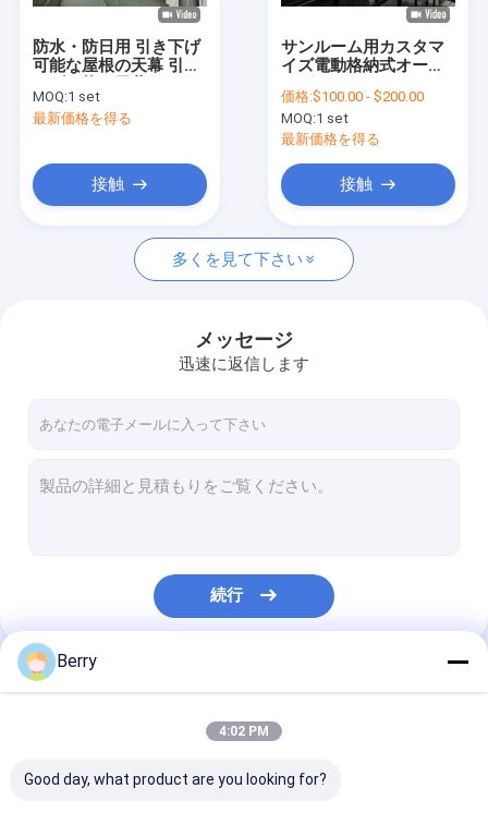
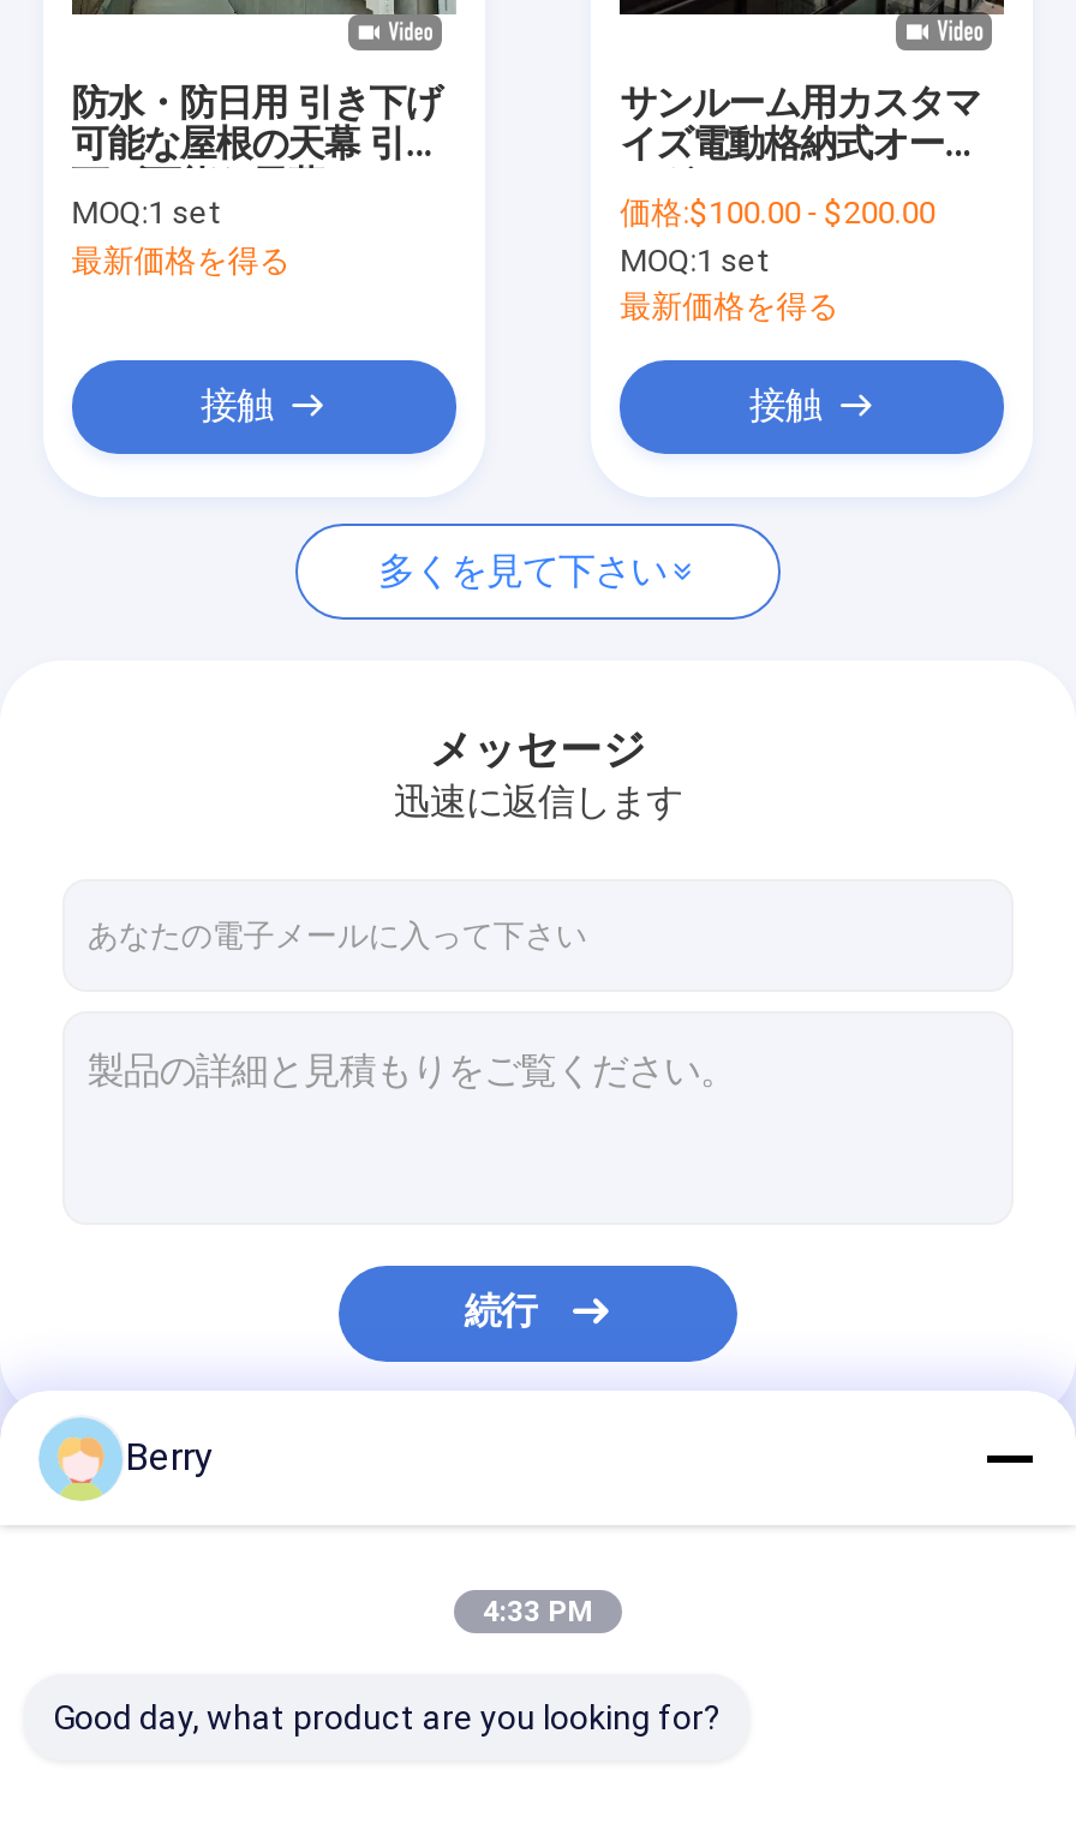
- 4:02 PM
+ 4:33 PM
